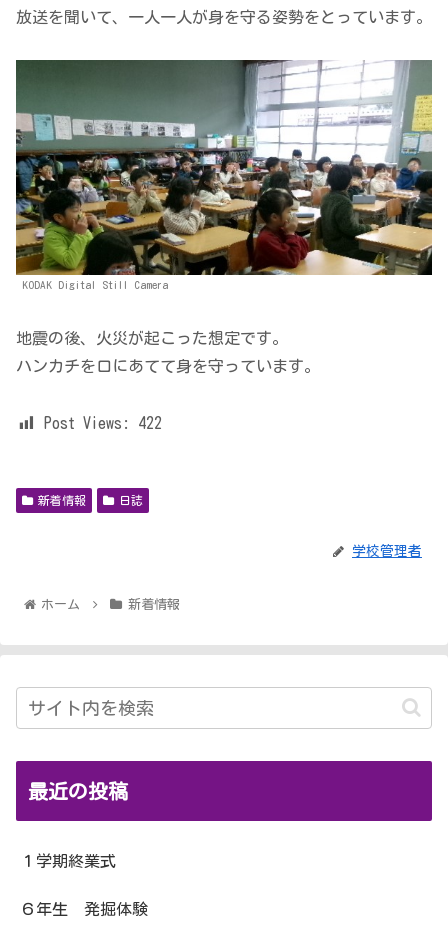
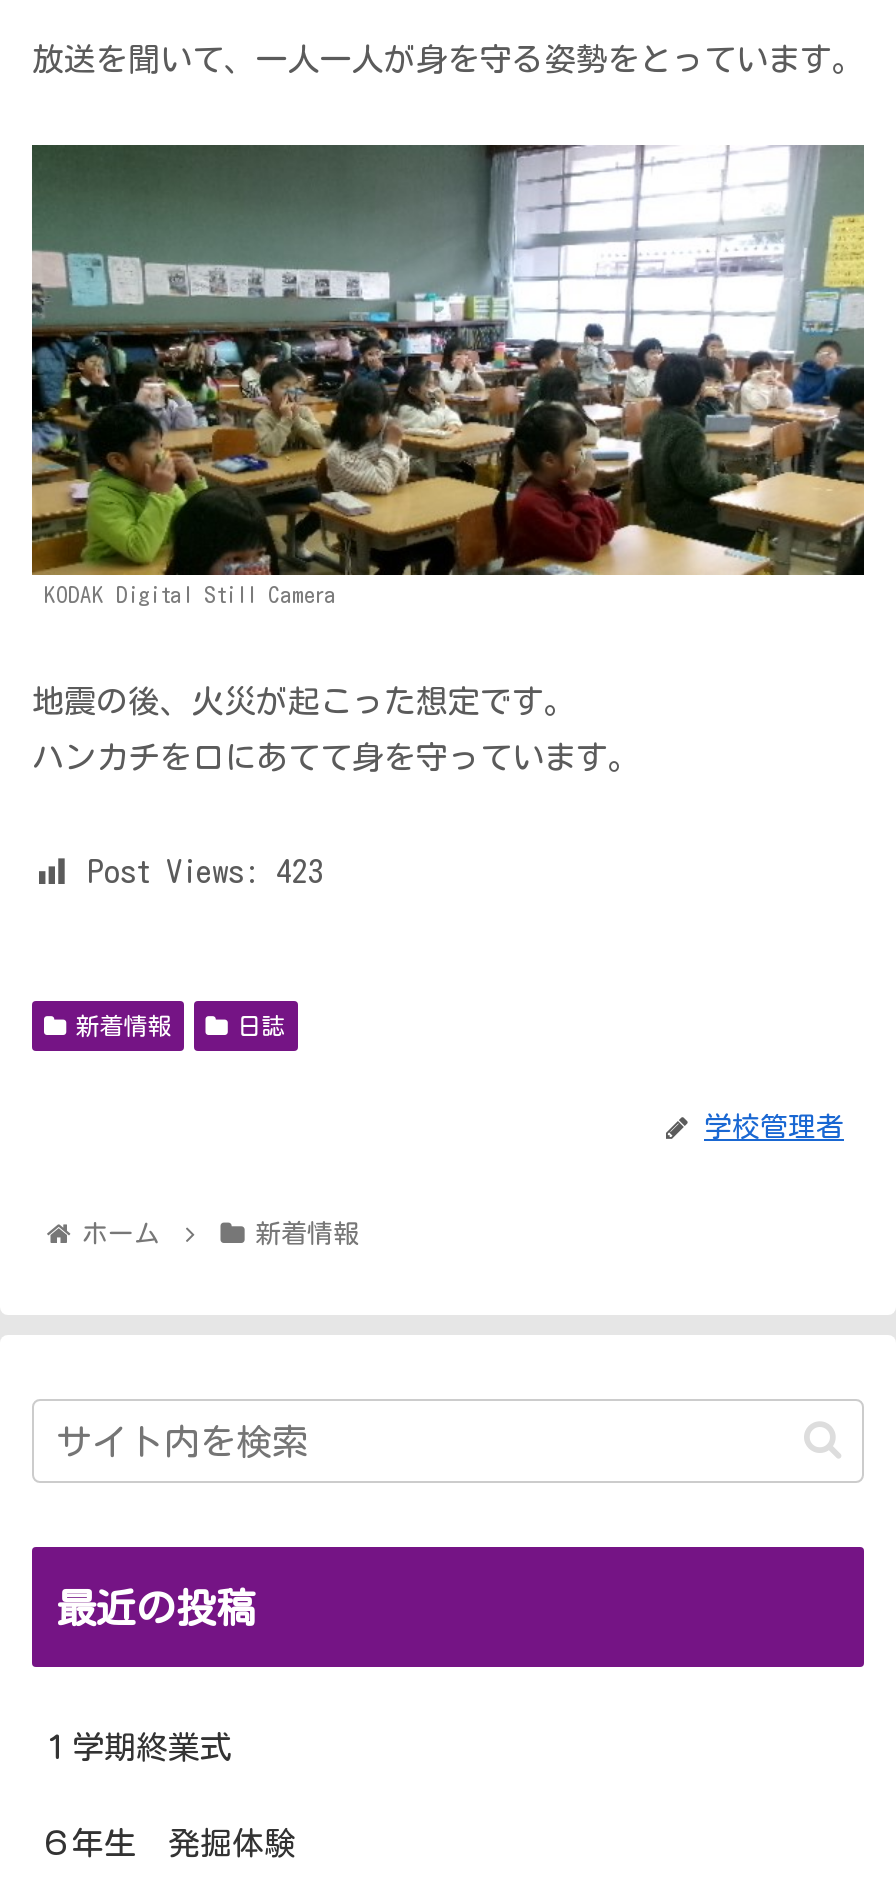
- Post Views: 422
+ Post Views: 423
